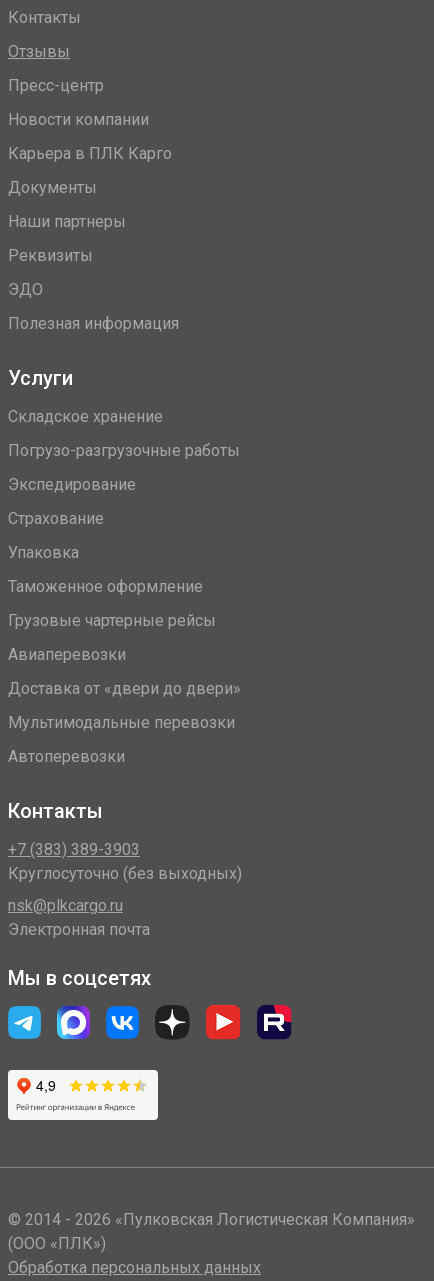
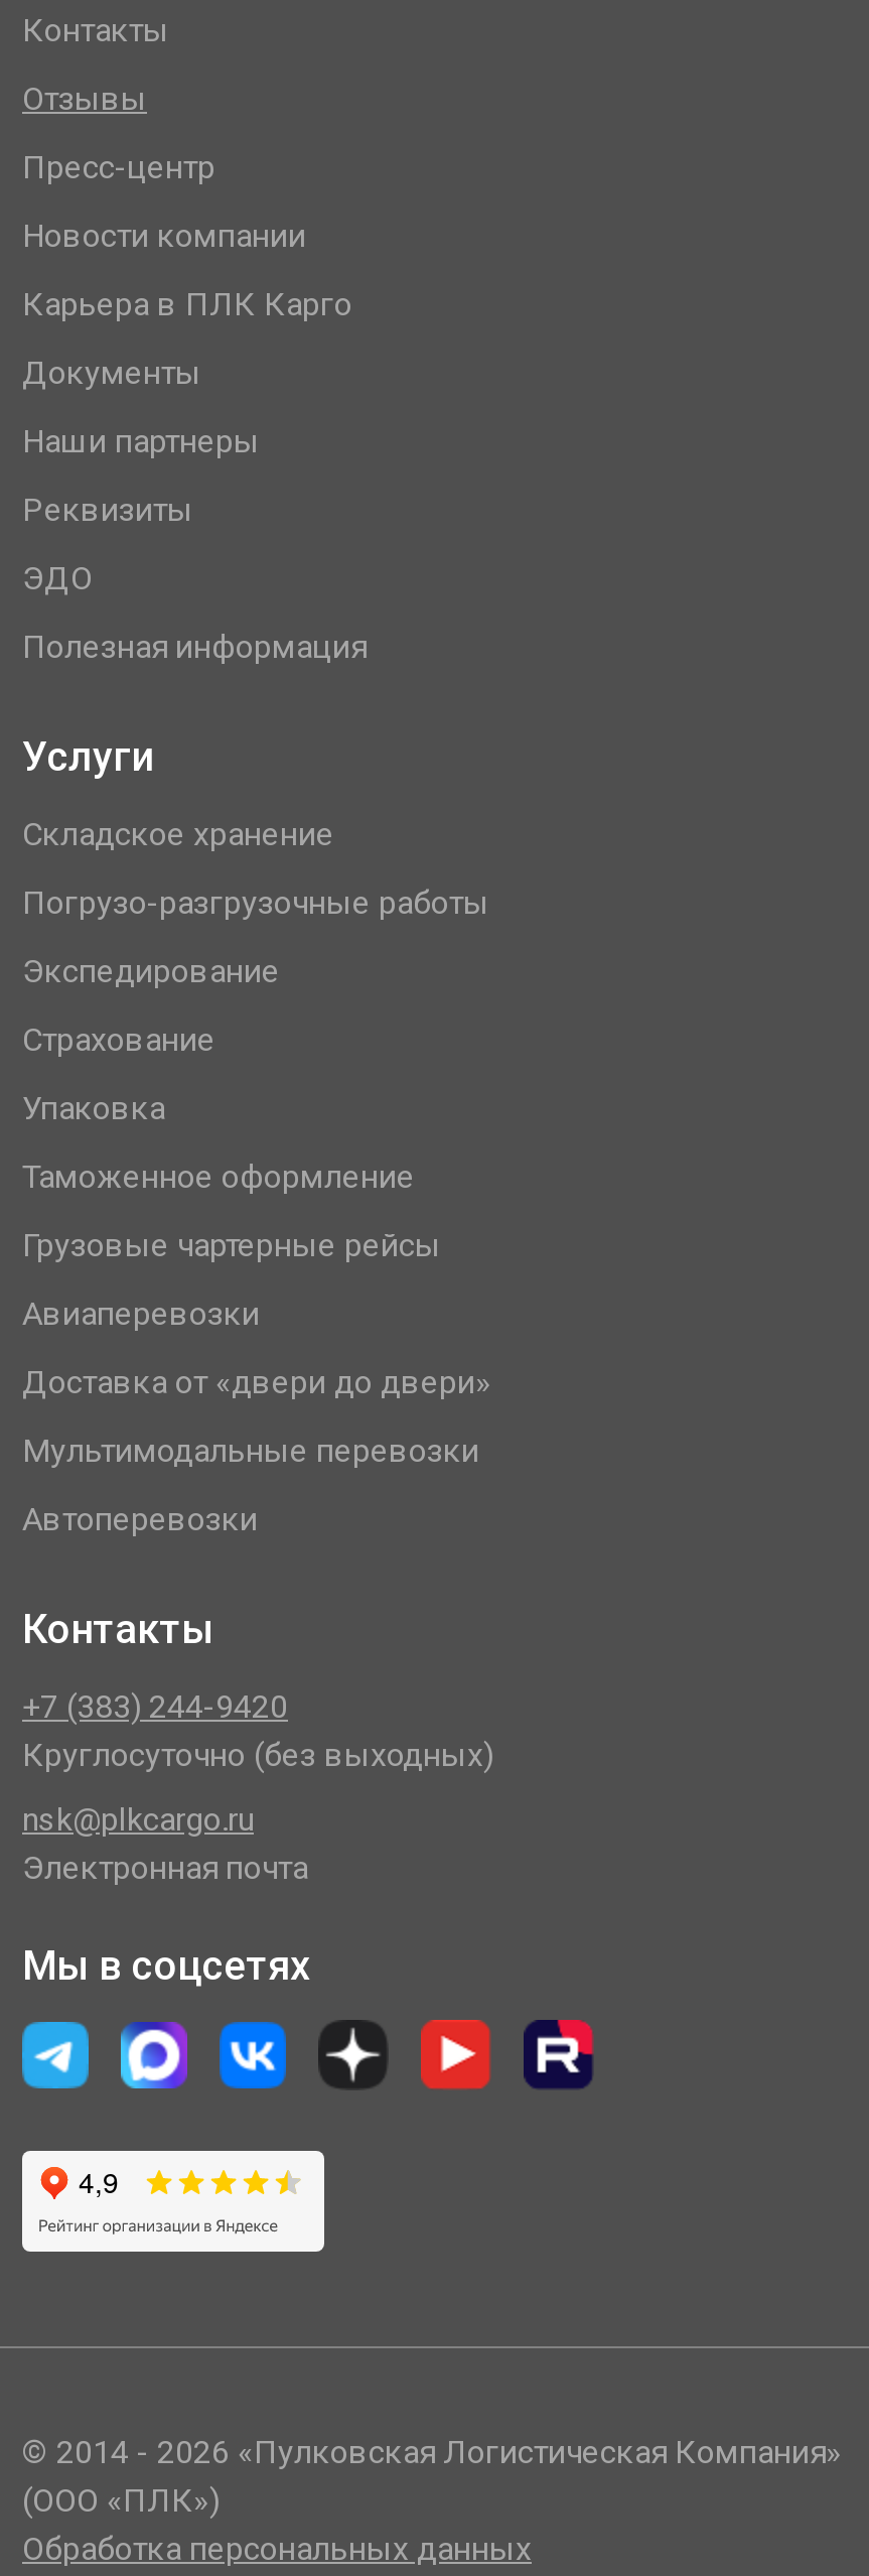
- +7 (383) 389-3903
+ +7 (383) 244-9420
